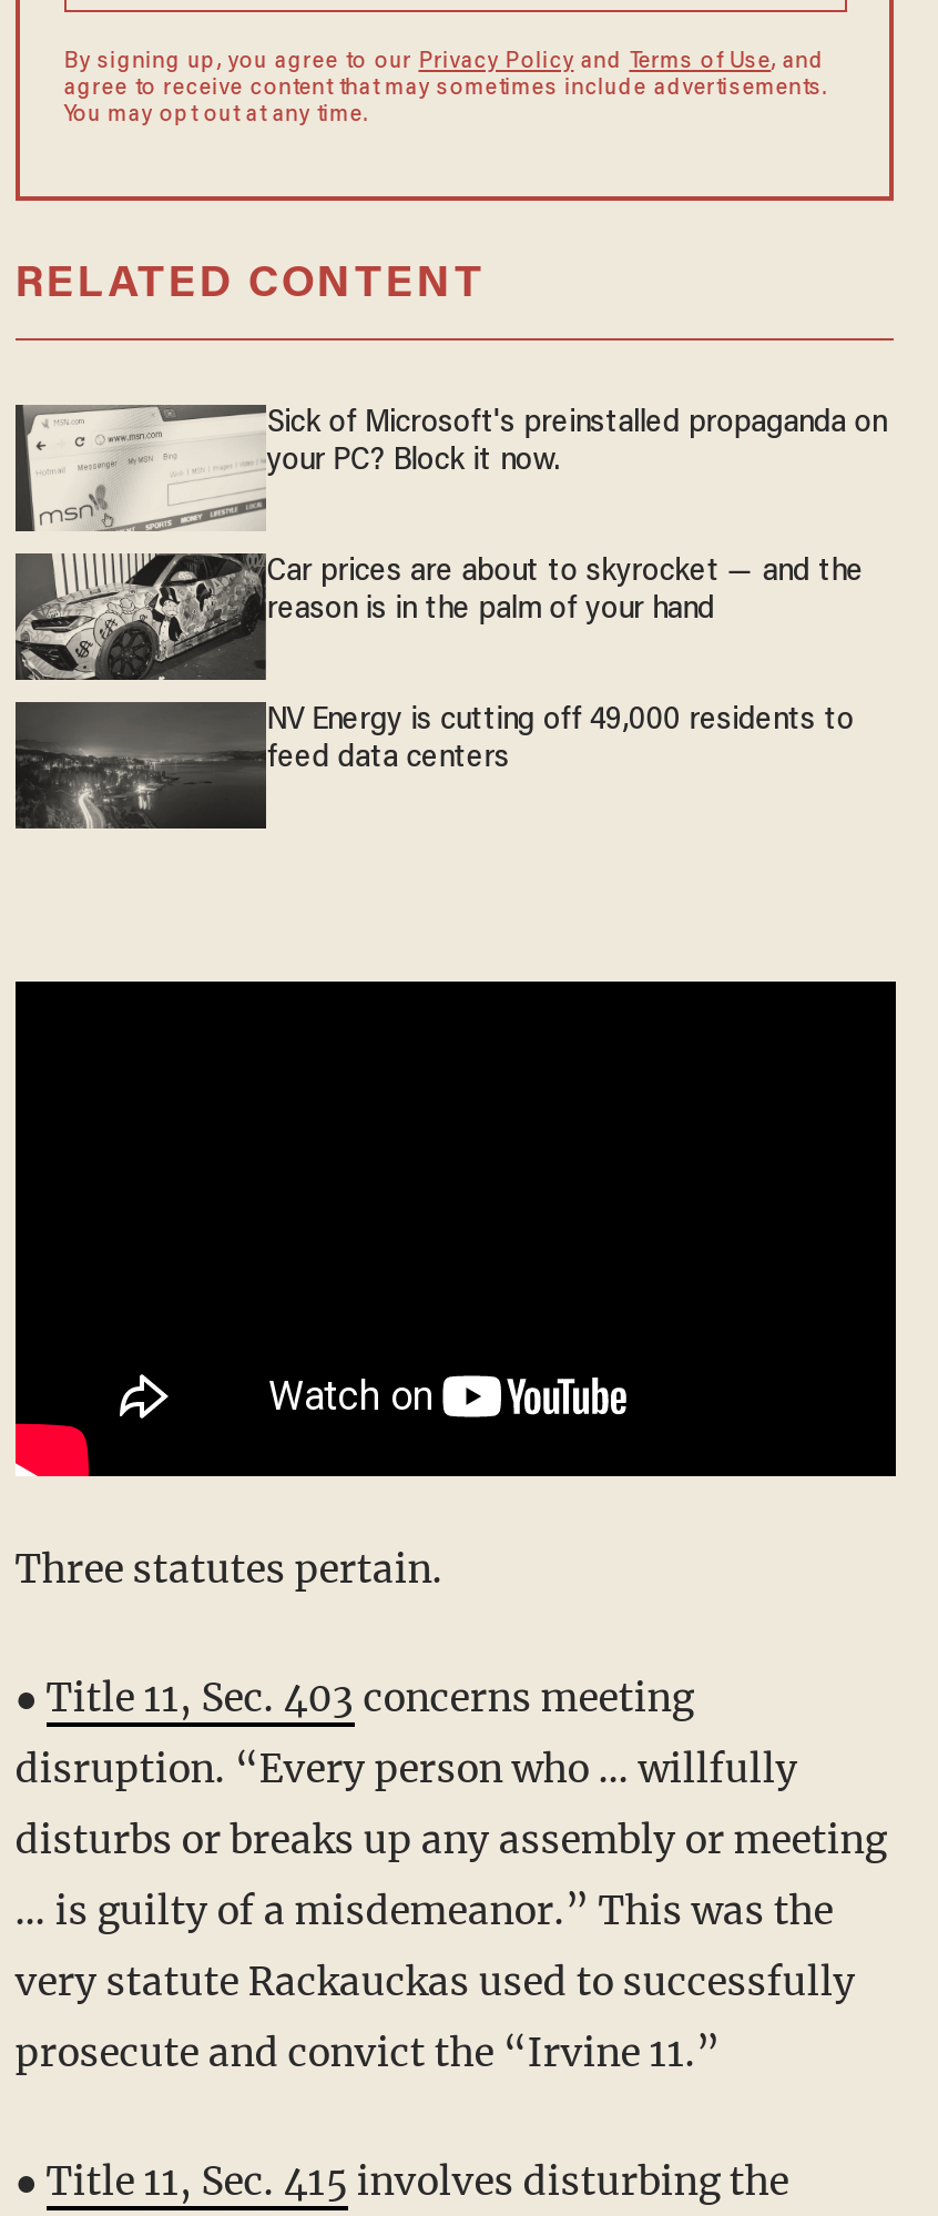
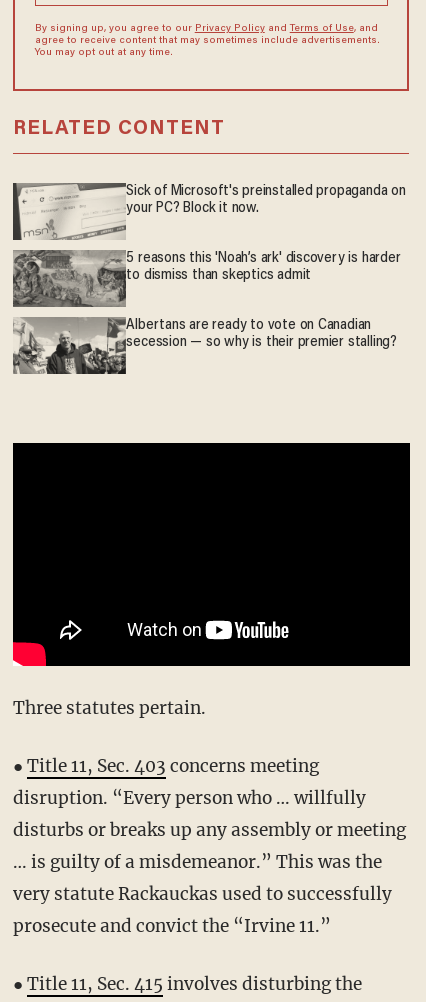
- [image]
- Car prices are about to skyrocket — and the
- reason is in the palm of your hand
+ [image]
+ 5 reasons this 'Noah’s ark' discovery is harder
+ to dismiss than skeptics admit

- [image]
- NV Energy is cutting off 49,000 residents to
- feed data centers
+ [image]
+ Albertans are ready to vote on Canadian
+ secession — so why is their premier stalling?
